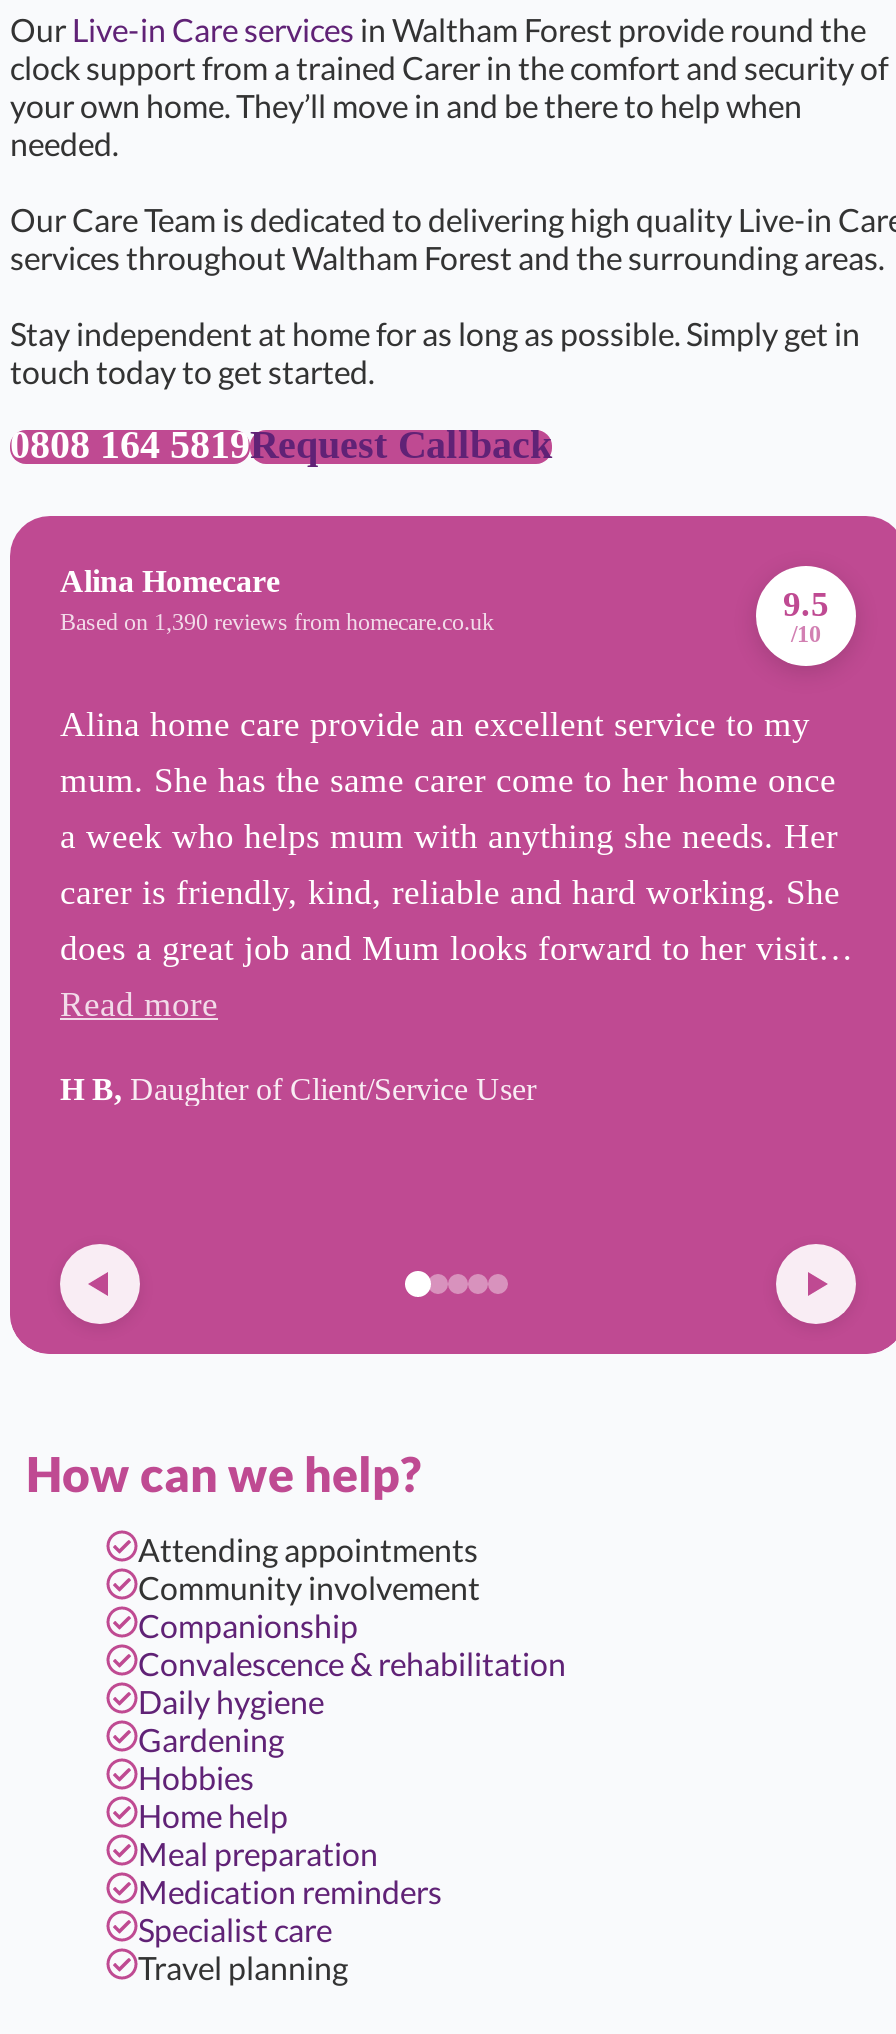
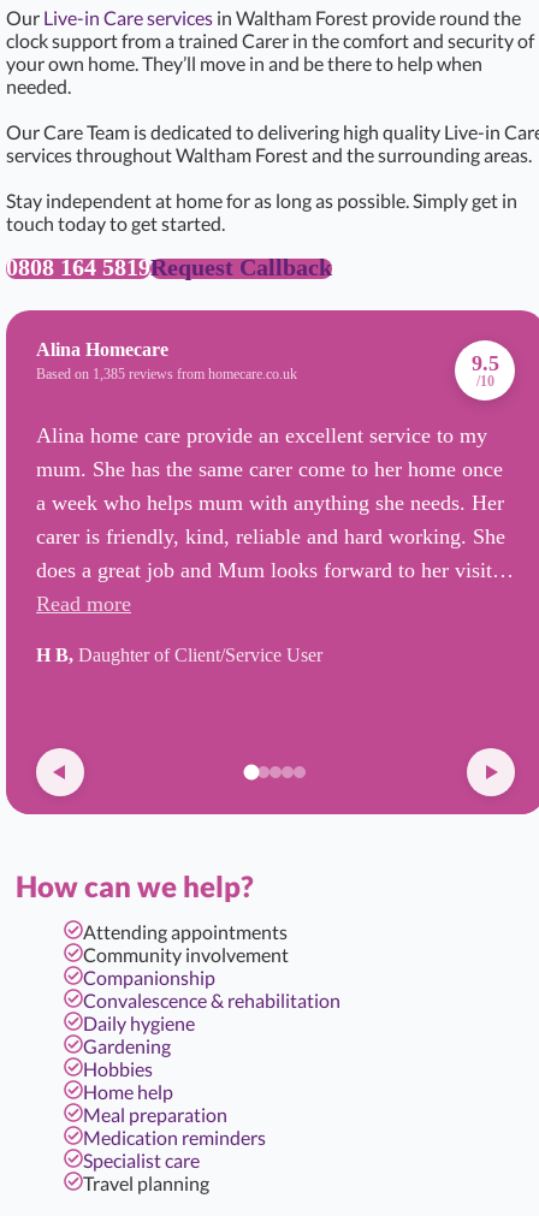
- Based on 1,390 reviews from homecare.co.uk
+ Based on 1,385 reviews from homecare.co.uk
